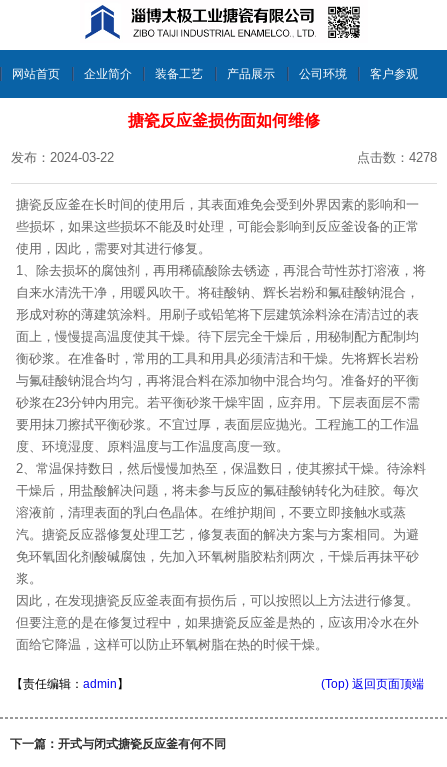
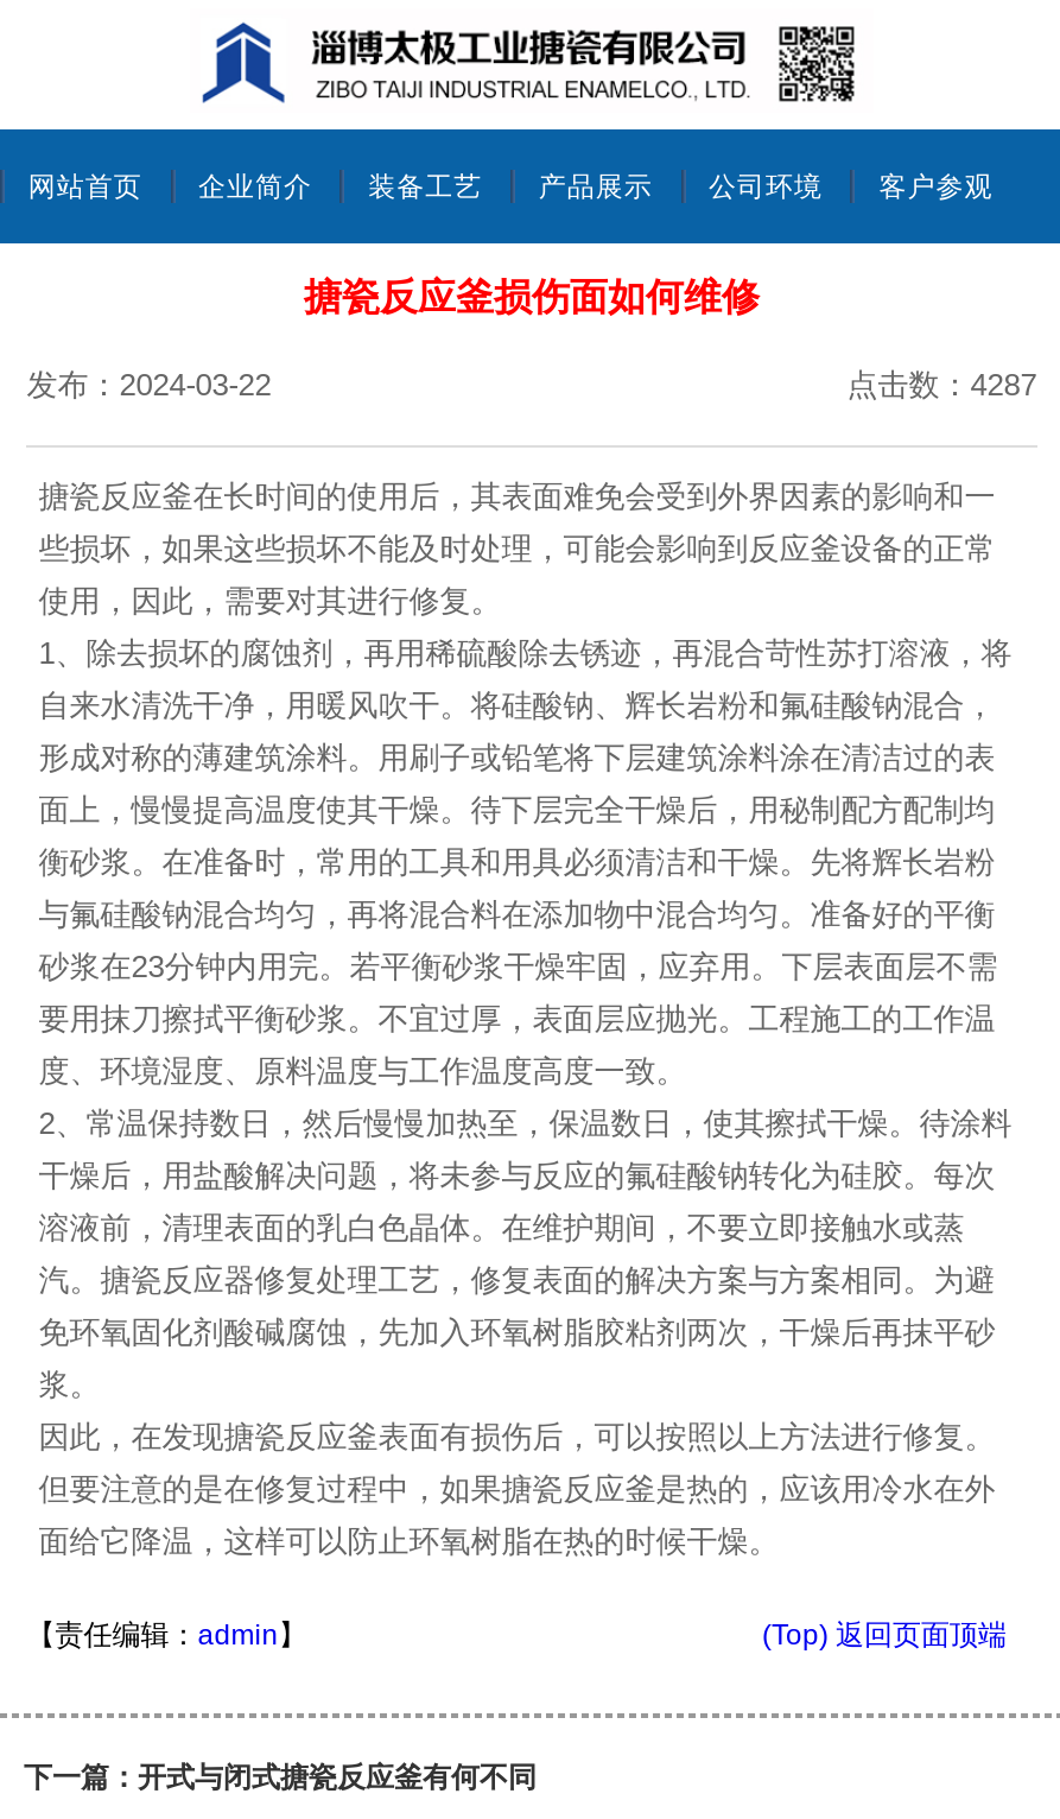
- 点击数：4278
+ 点击数：4287
